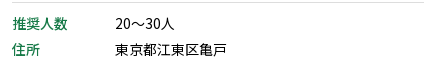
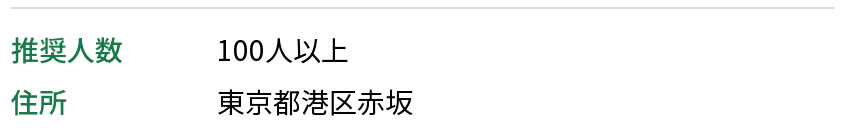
- 20～30人
+ 100人以上

- 東京都江東区亀戸
+ 東京都港区赤坂
